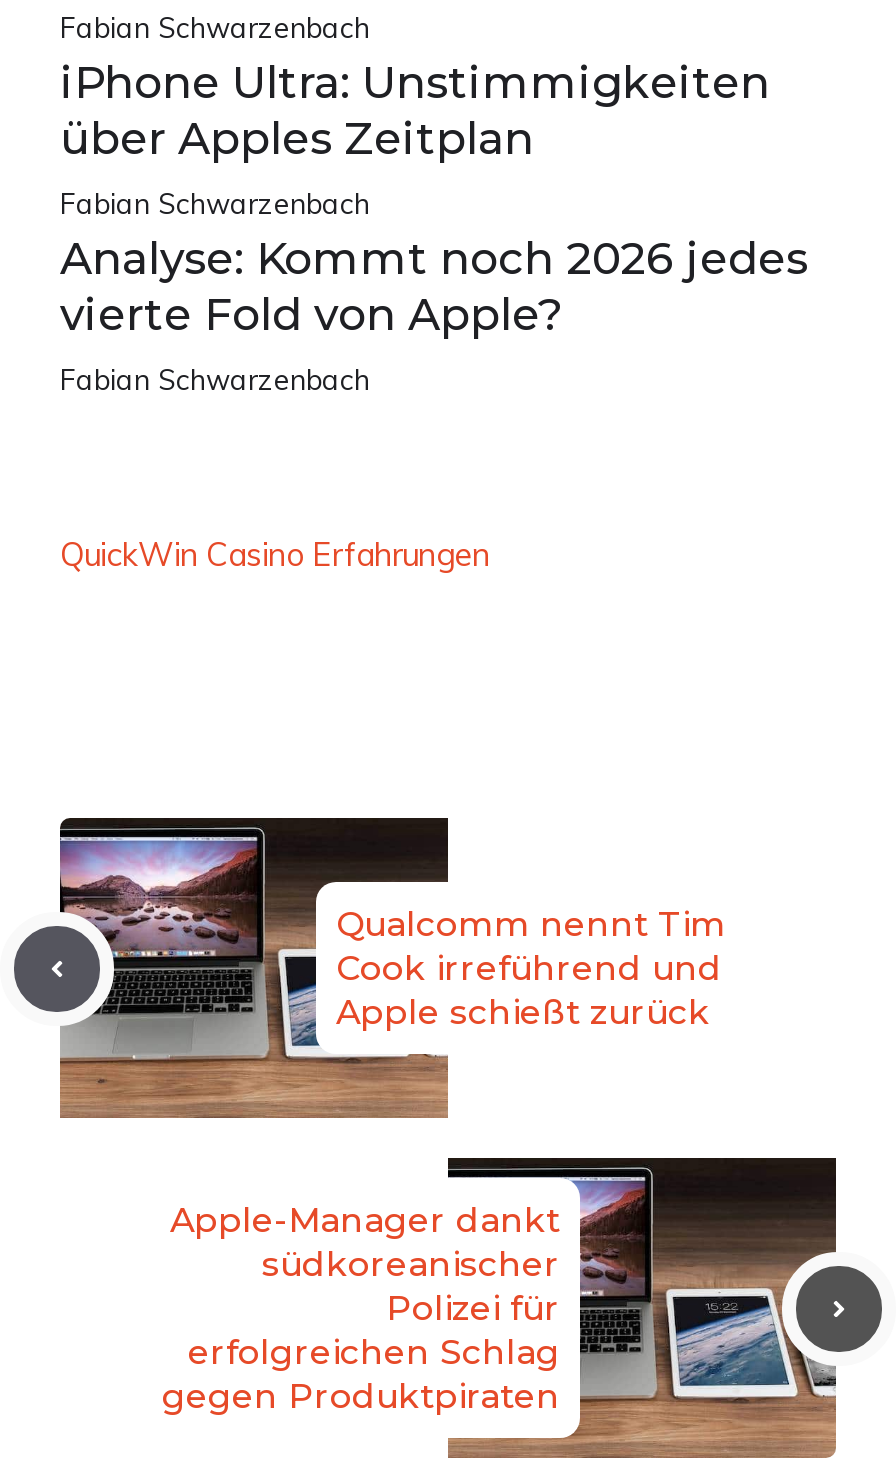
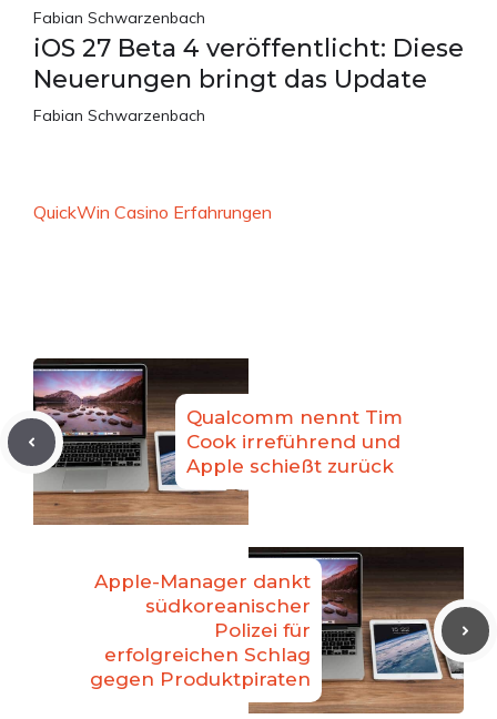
- iPhone Ultra: Unstimmigkeiten
- über Apples Zeitplan
- Fabian Schwarzenbach
- Analyse: Kommt noch 2026 jedes
- vierte Fold von Apple?
+ iOS 27 Beta 4 veröffentlicht: Diese
+ Neuerungen bringt das Update
